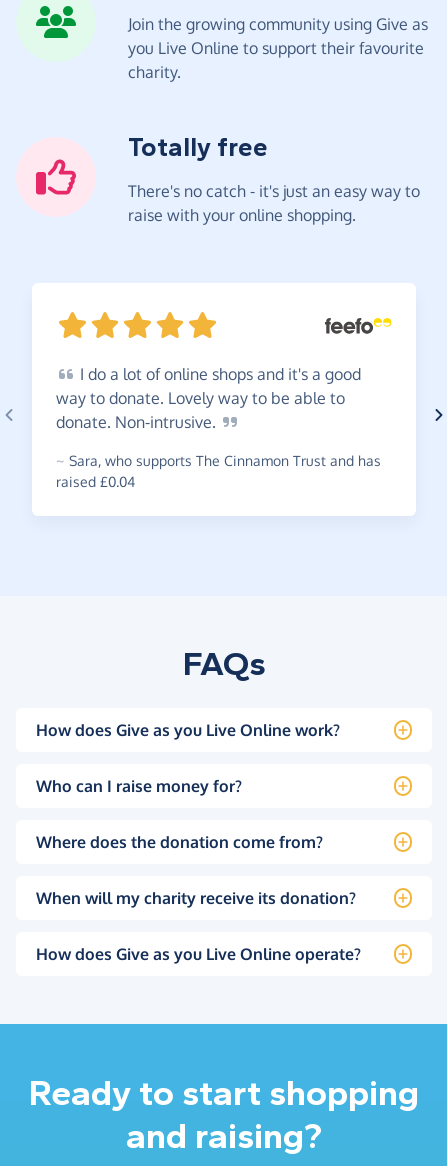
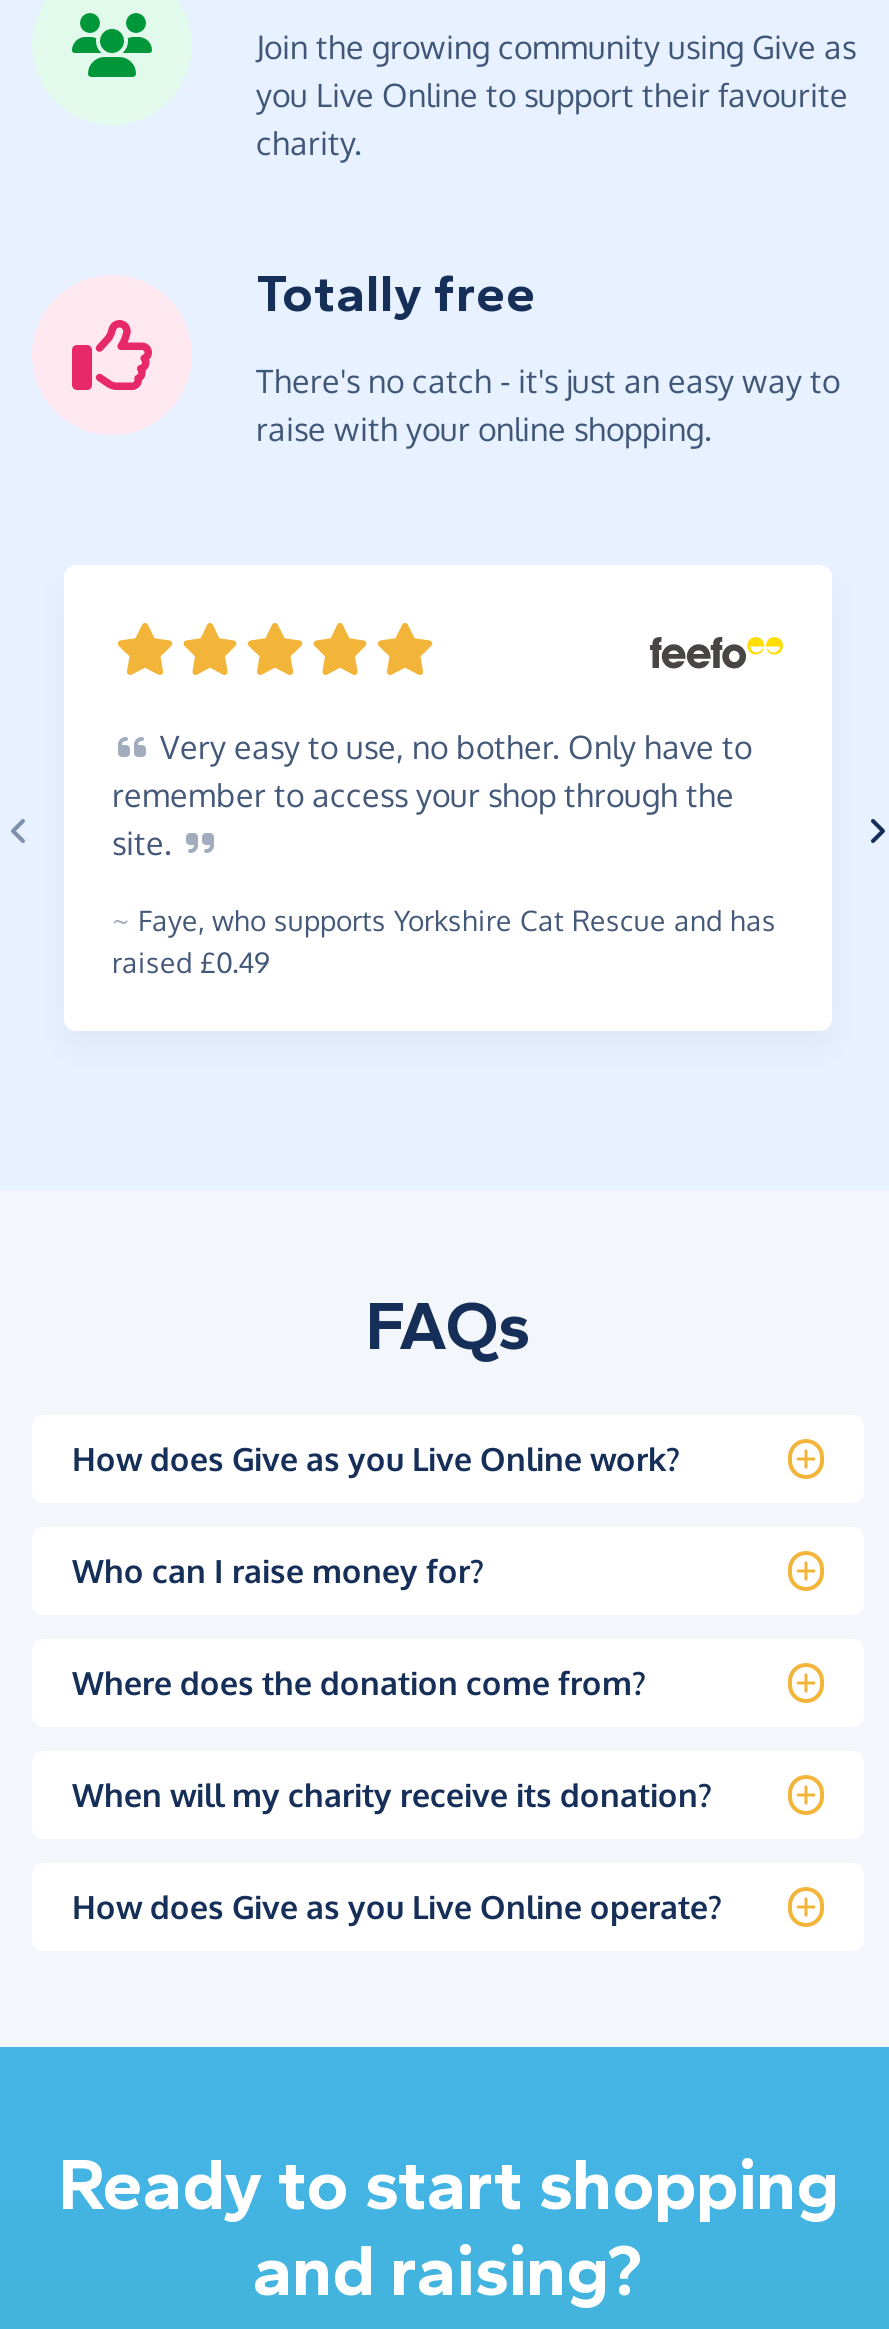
- I do a lot of online shops and it's a good
- way to donate. Lovely way to be able to
- donate. Non-intrusive.
+ Very easy to use, no bother. Only have to
+ remember to access your shop through the
+ site.

- ~ Sara, who supports The Cinnamon Trust and has
- raised £0.04
+ ~ Faye, who supports Yorkshire Cat Rescue and has
+ raised £0.49
